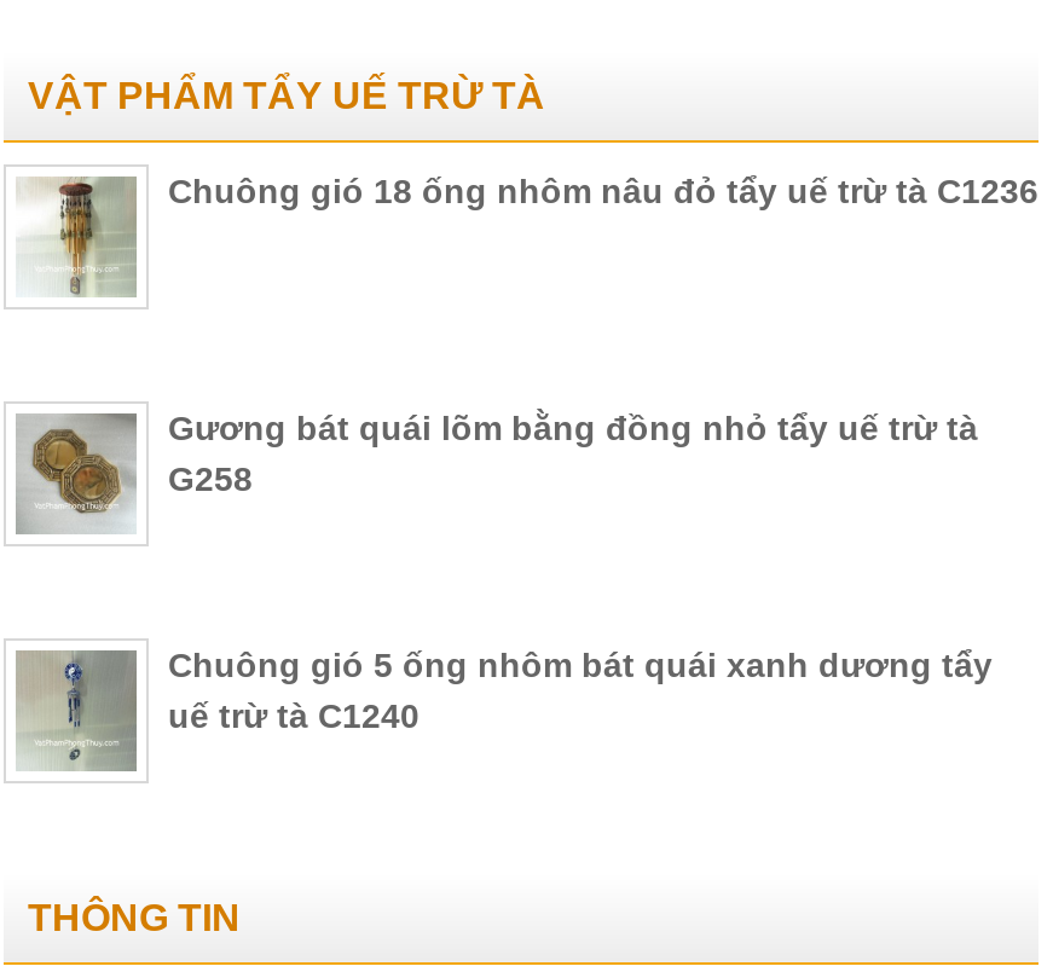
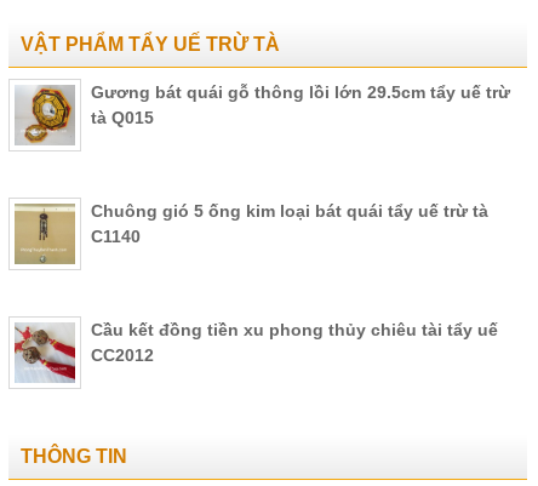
- [image]
- Chuông gió 18 ống nhôm nâu đỏ tẩy uế trừ tà C1236
+ [image]
+ Gương bát quái gỗ thông lồi lớn 29.5cm tẩy uế trừ
+ tà Q015

- [image]
- Gương bát quái lõm bằng đồng nhỏ tẩy uế trừ tà
- G258
+ [image]
+ Chuông gió 5 ống kim loại bát quái tẩy uế trừ tà
+ C1140

- [image]
- Chuông gió 5 ống nhôm bát quái xanh dương tẩy
- uế trừ tà C1240
+ [image]
+ Cầu kết đồng tiền xu phong thủy chiêu tài tẩy uế
+ CC2012
